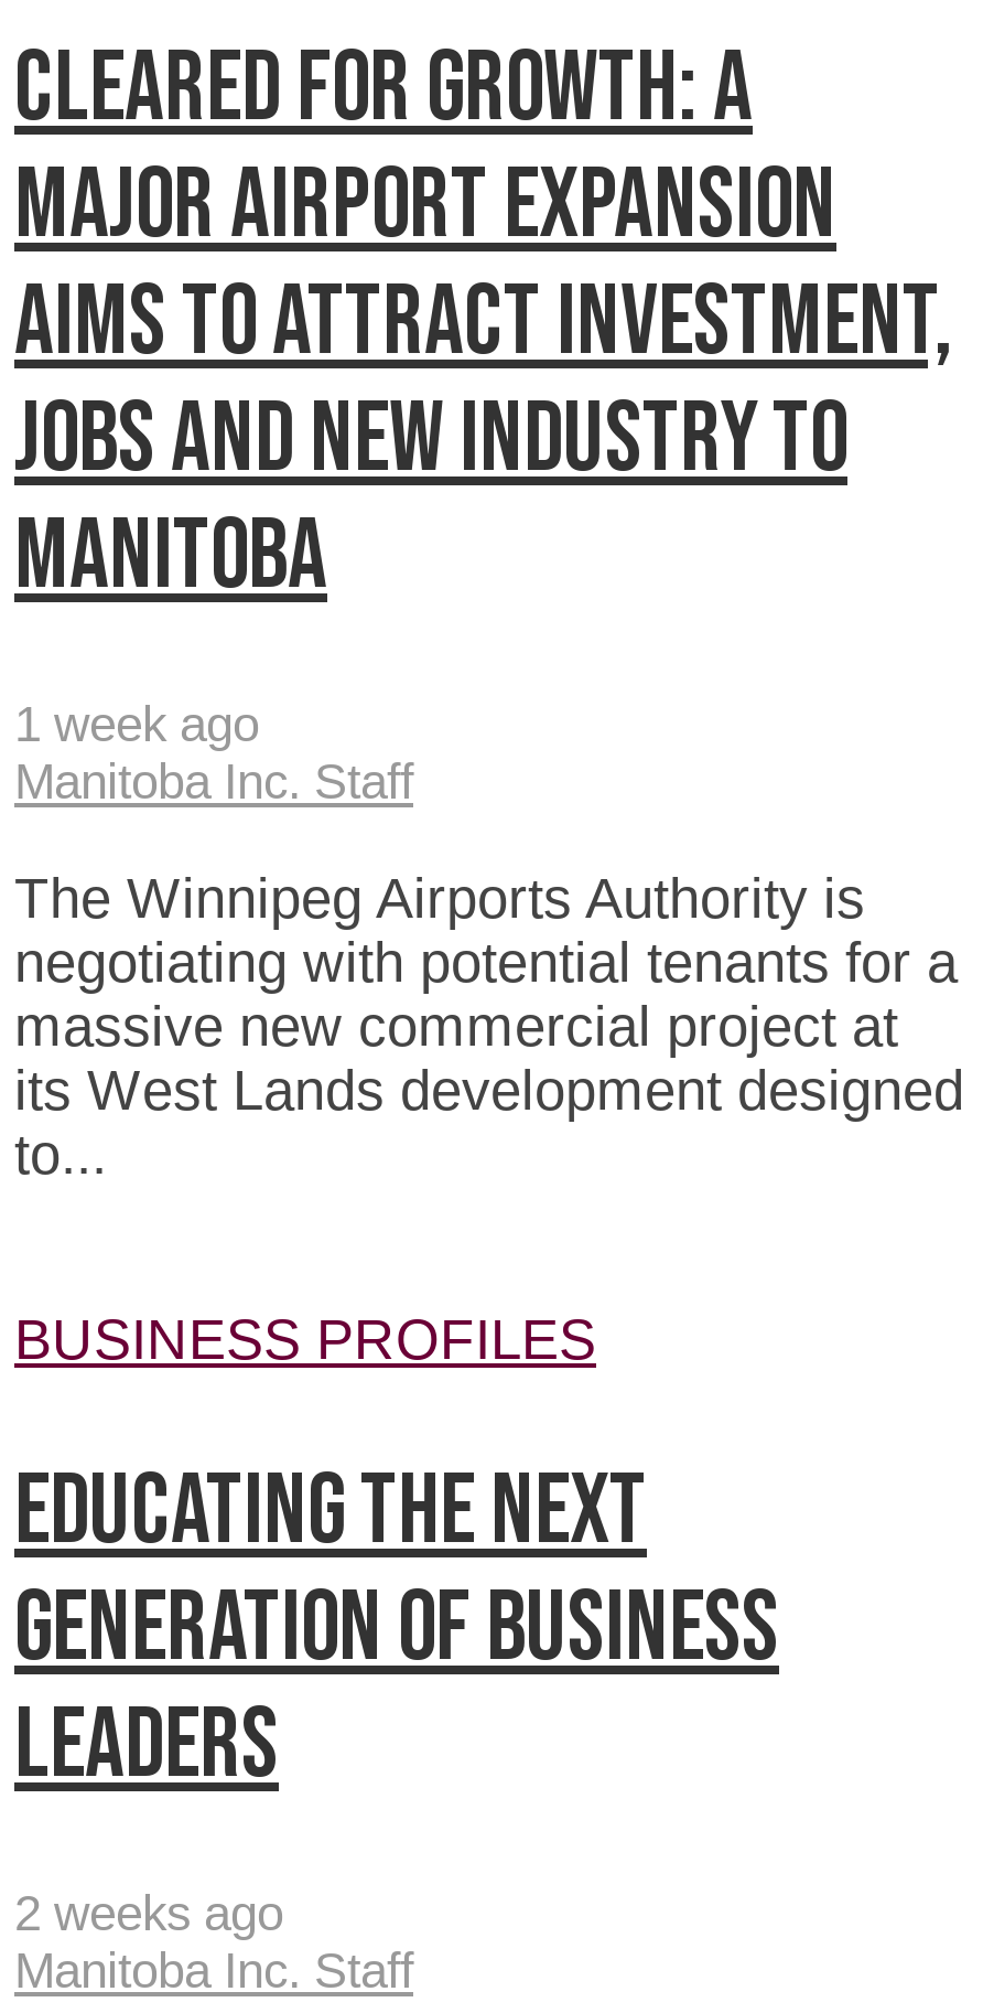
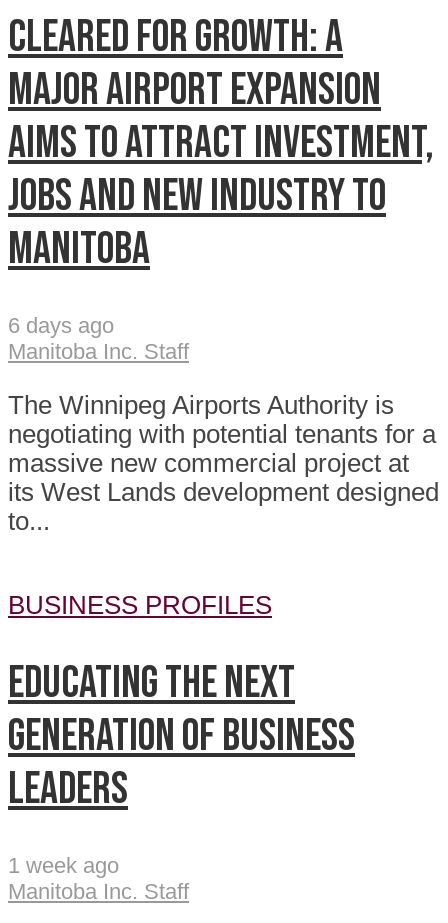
- 1 week ago
+ 6 days ago

- 2 weeks ago
+ 1 week ago
